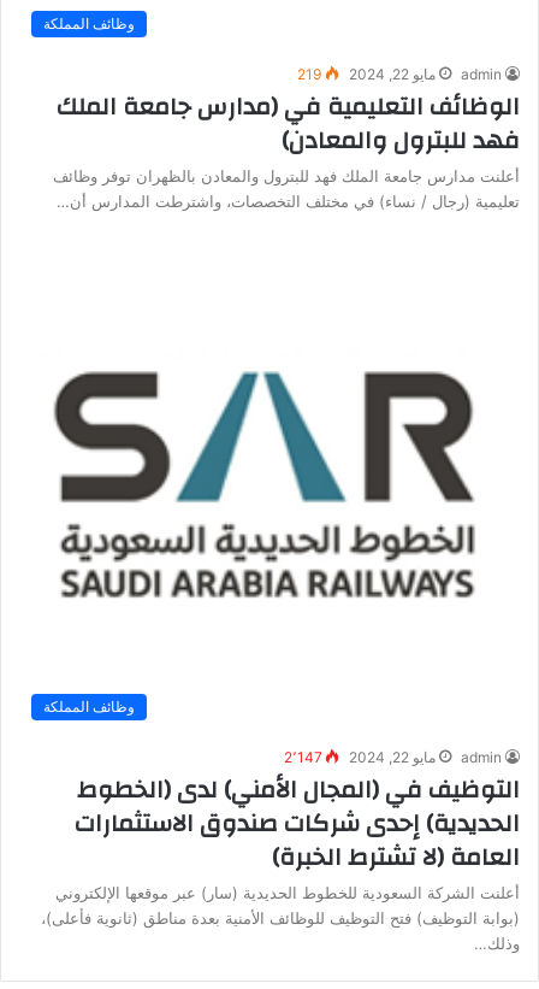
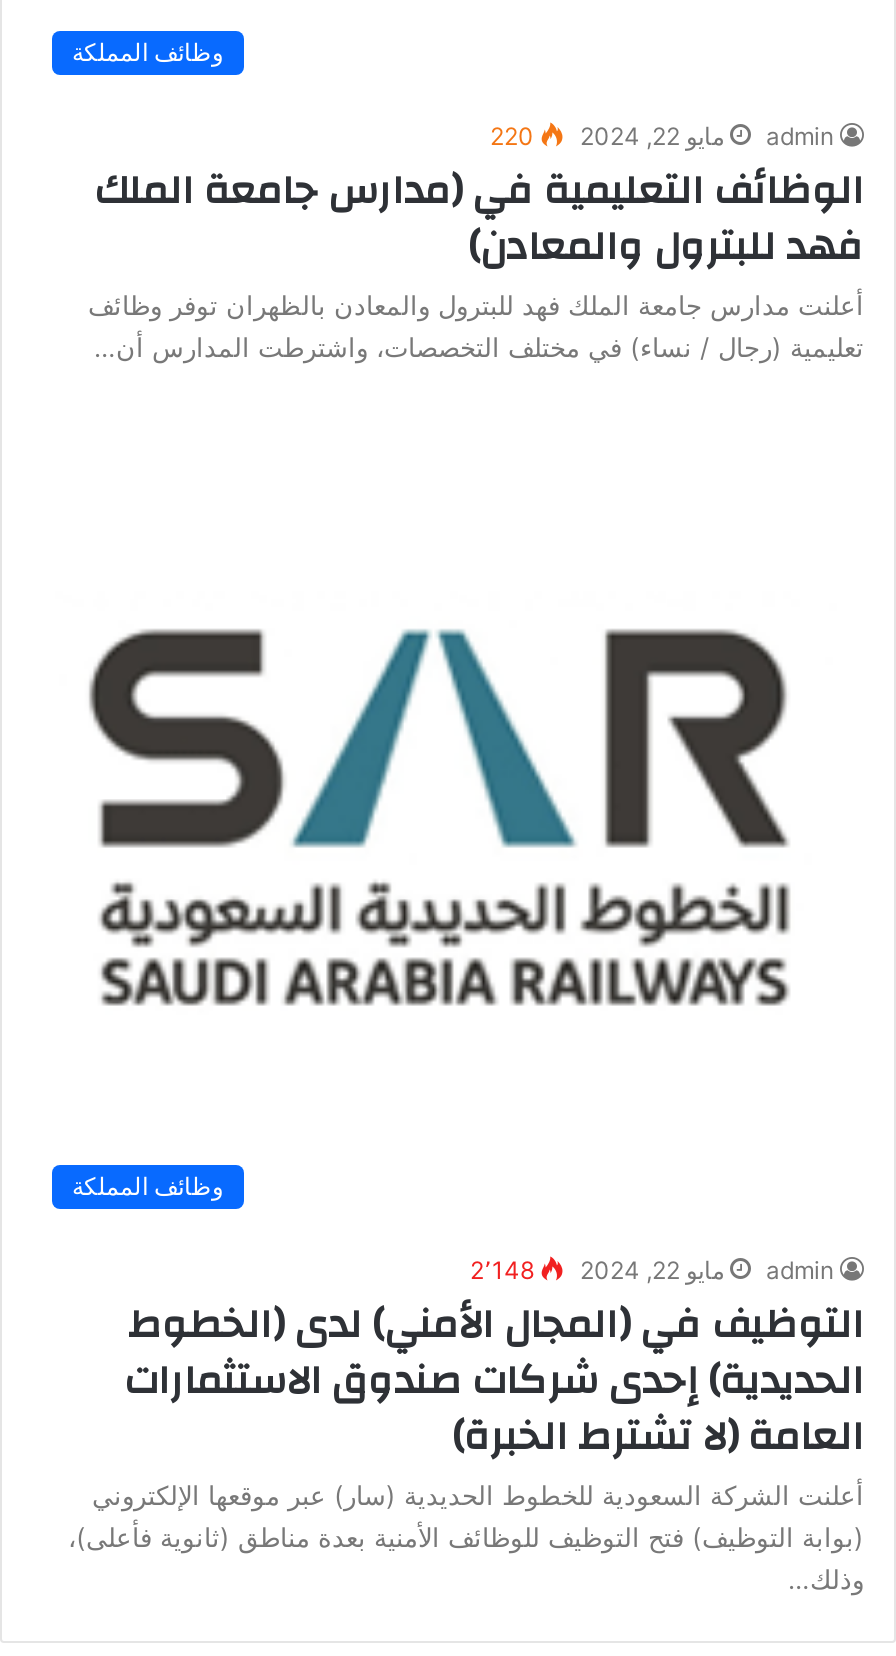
- 219
+ 220

- 2٬147
+ 2٬148
